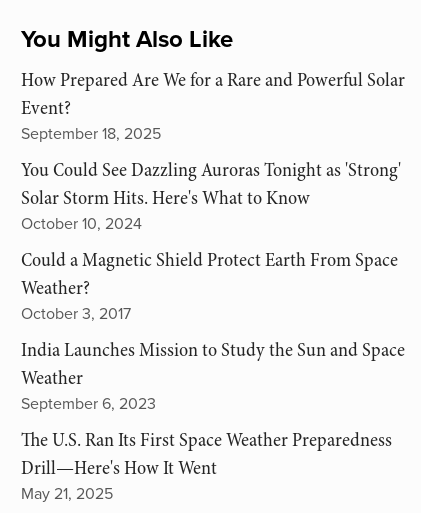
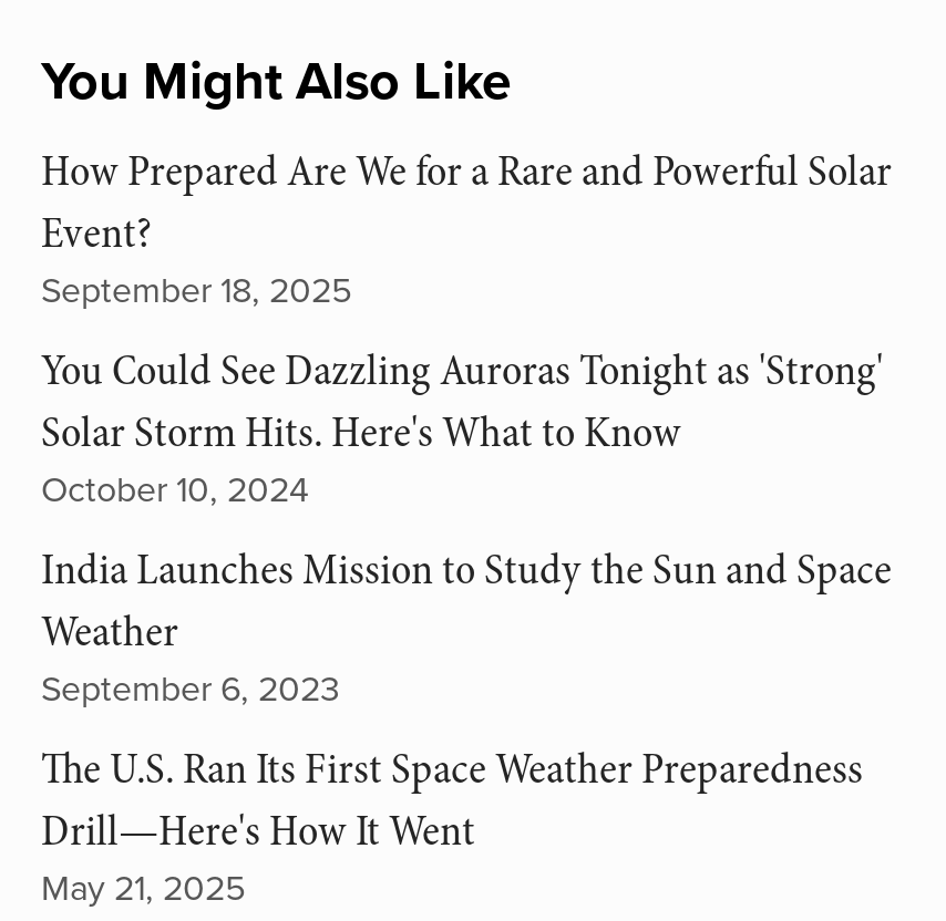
- Could a Magnetic Shield Protect Earth From Space
- Weather?
- October 3, 2017
